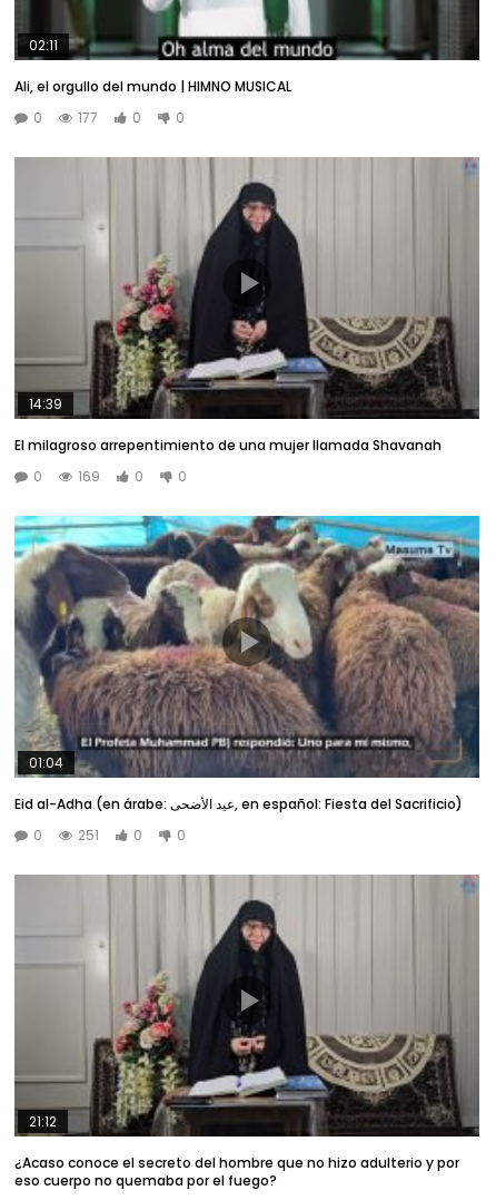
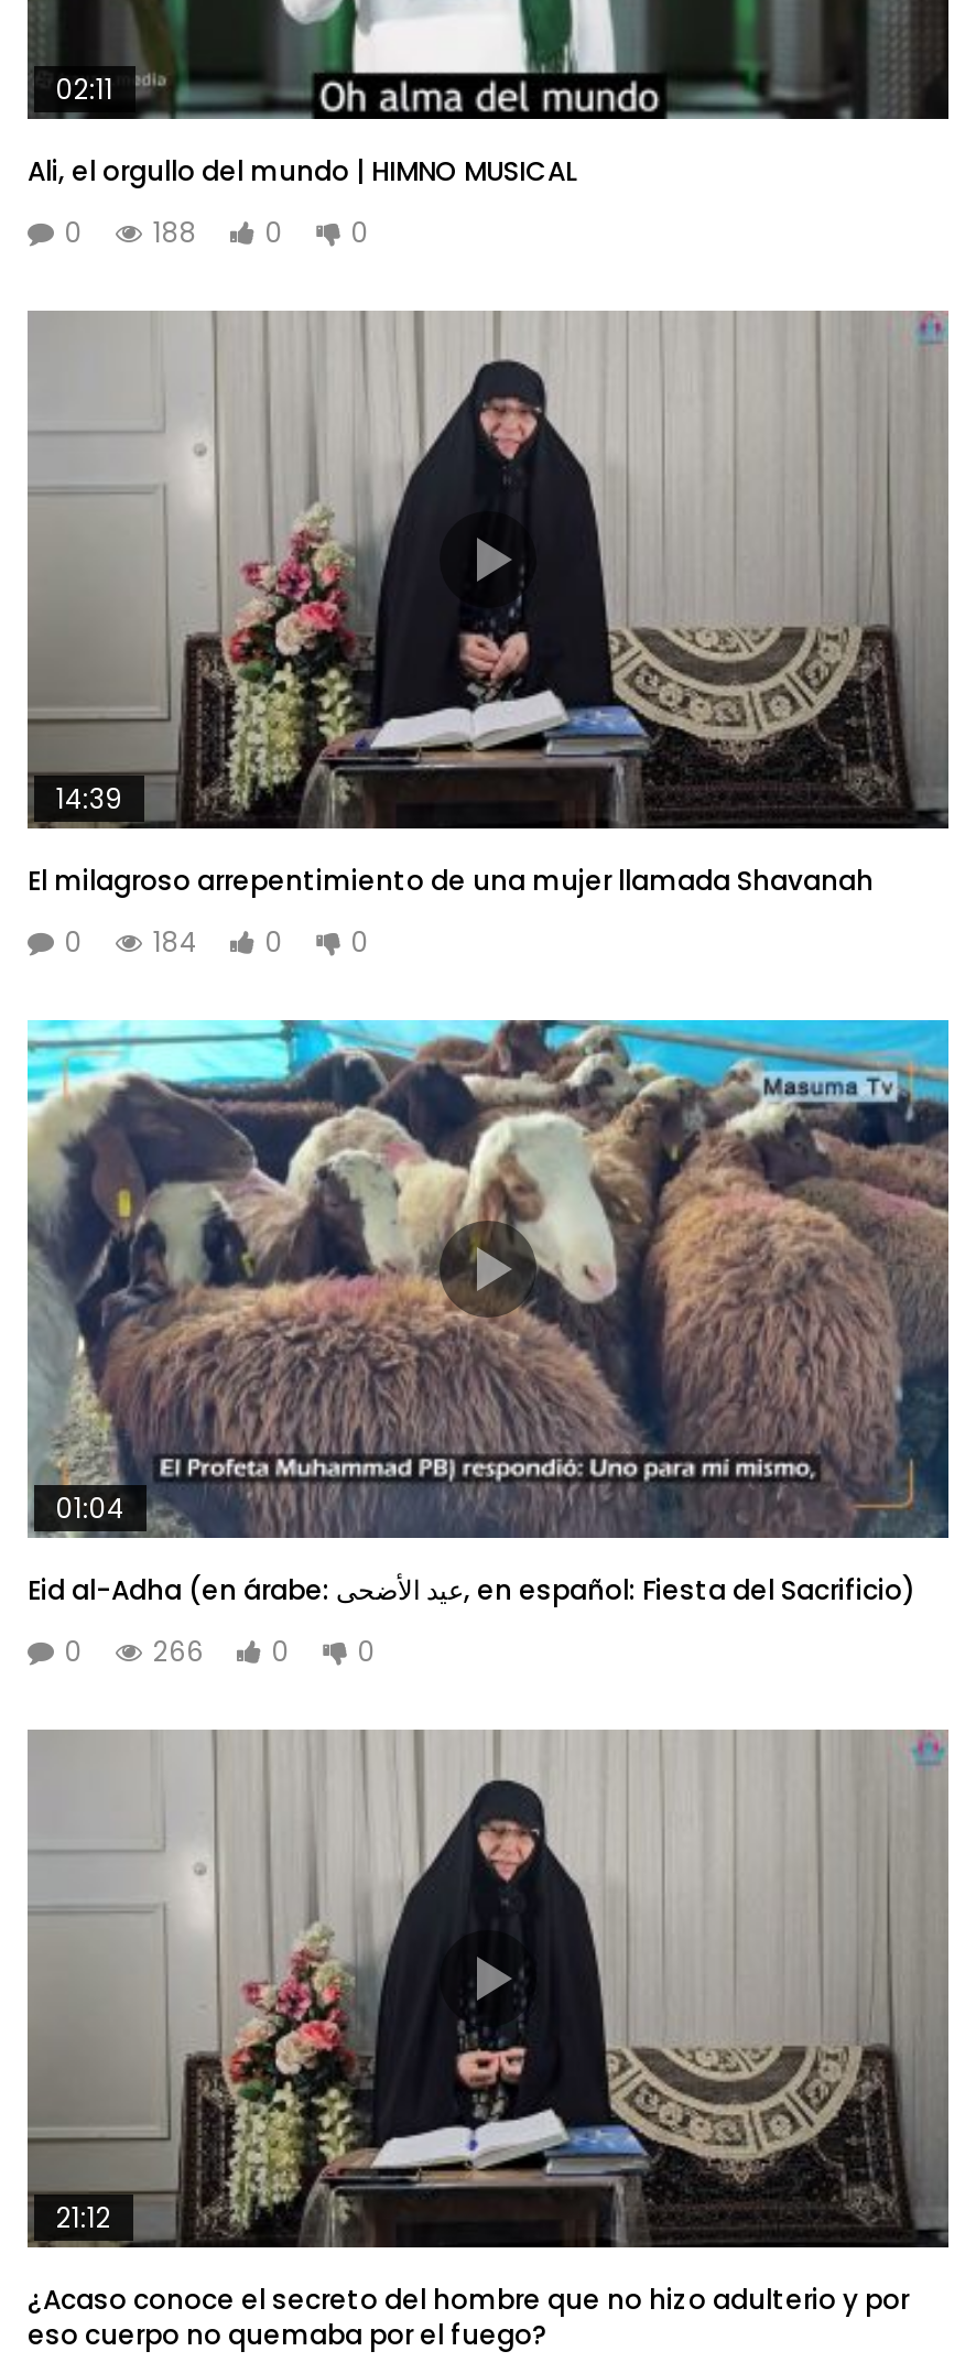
- 0 177 0 0
+ 0 188 0 0

- 0 169 0 0
+ 0 184 0 0

- 0 251 0 0
+ 0 266 0 0
